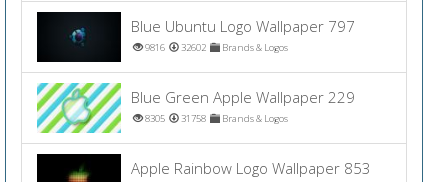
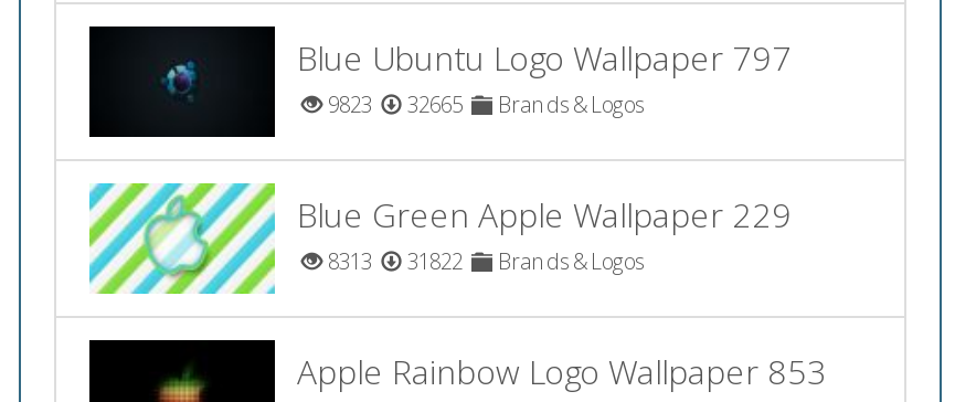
- 9816
+ 9823

- 32602
+ 32665

- 8305
+ 8313

- 31758
+ 31822
